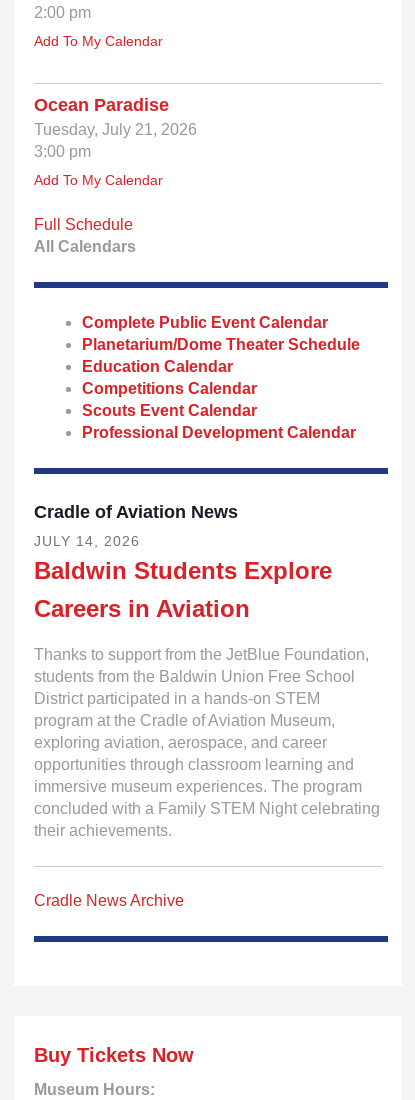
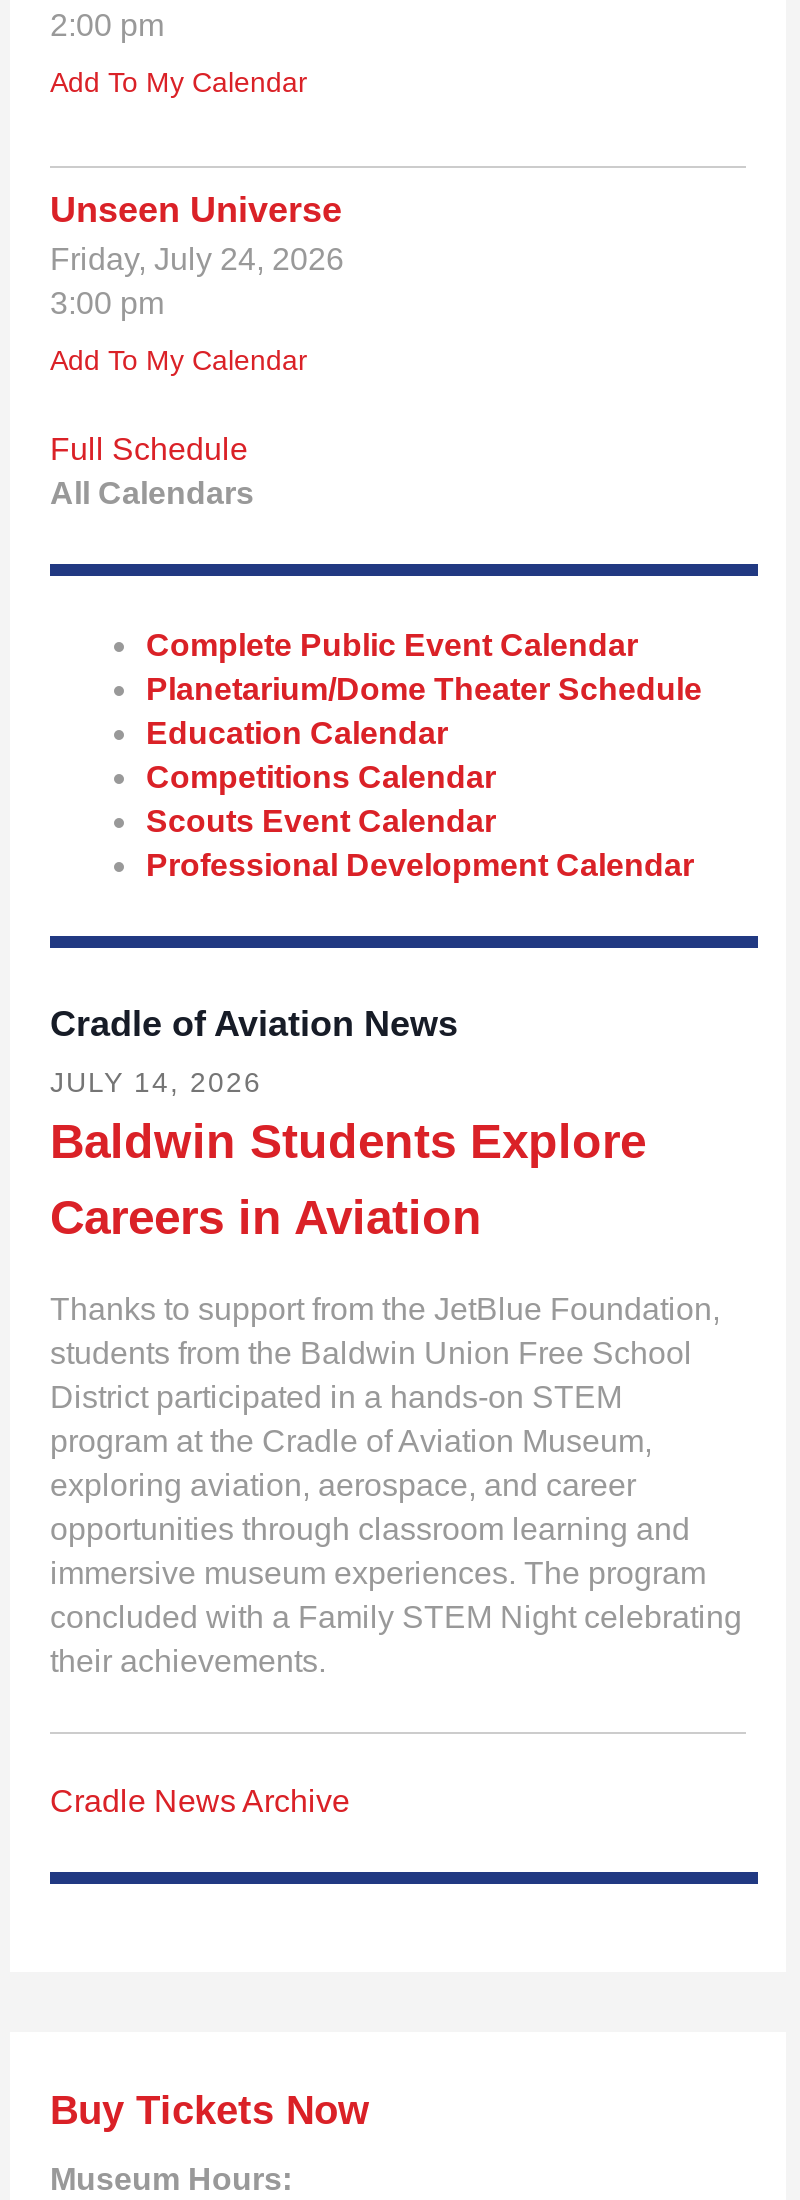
- Ocean Paradise
- Tuesday, July 21, 2026
+ Unseen Universe
+ Friday, July 24, 2026
